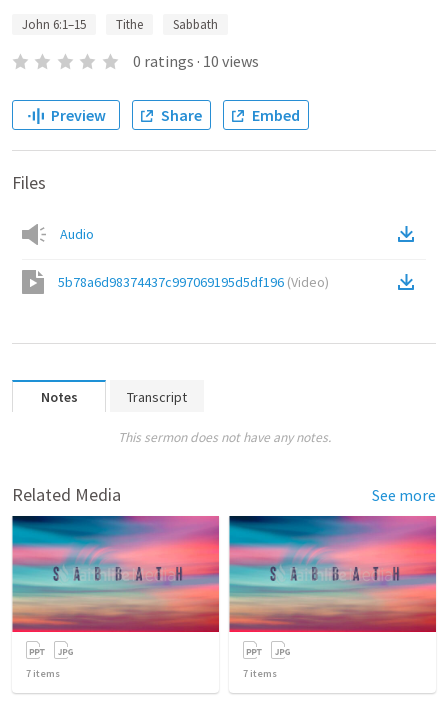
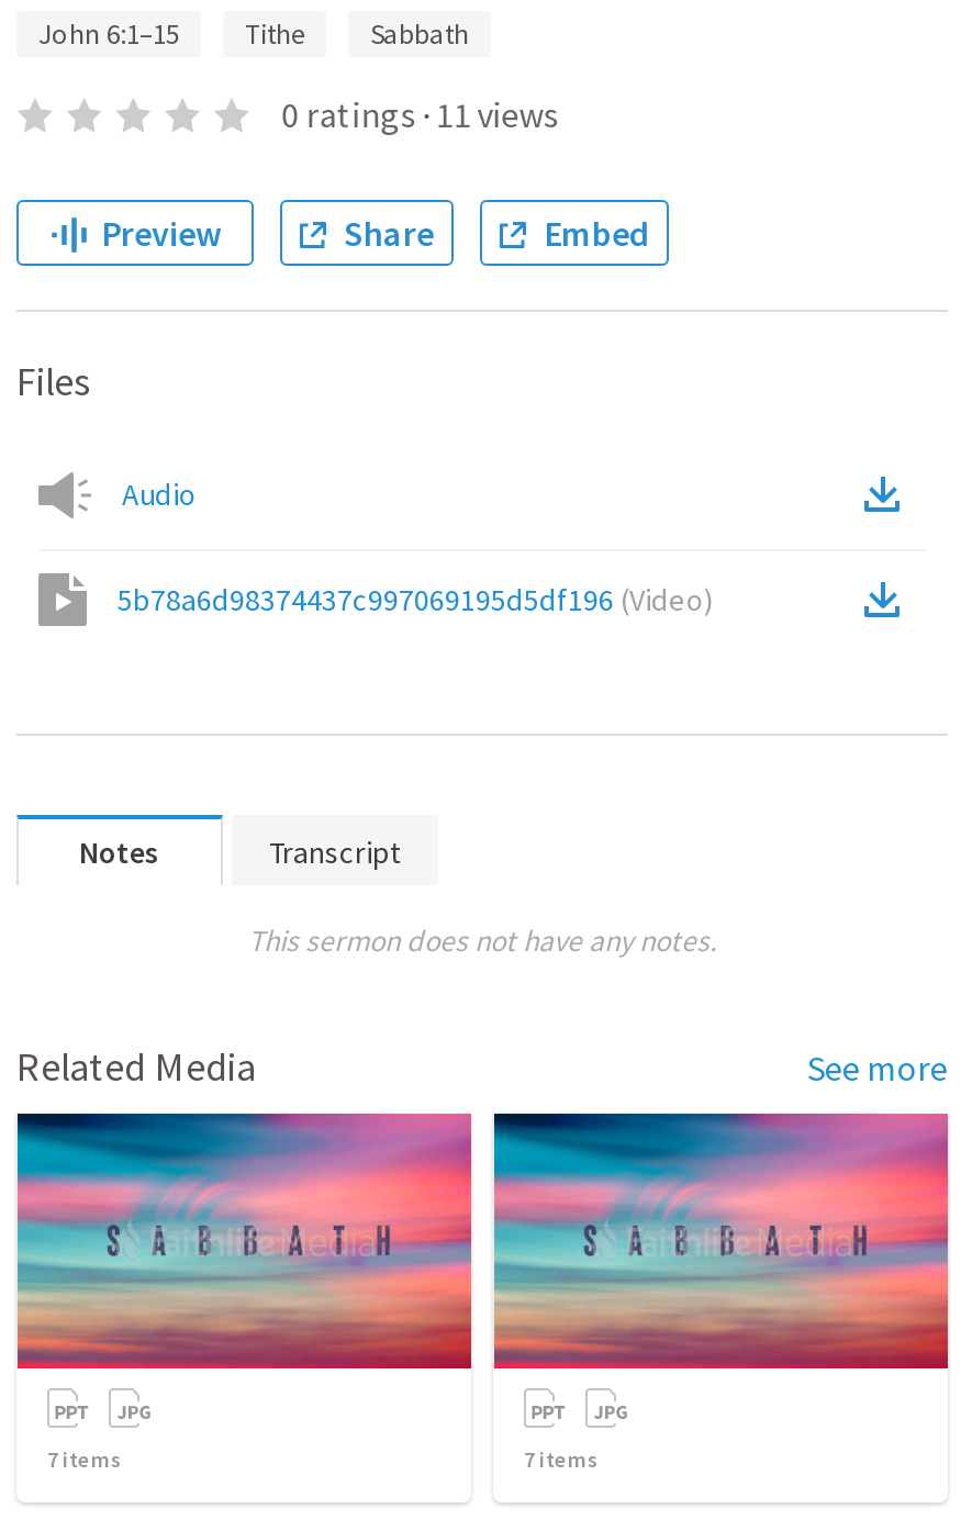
- 0 ratings · 10 views
+ 0 ratings · 11 views
